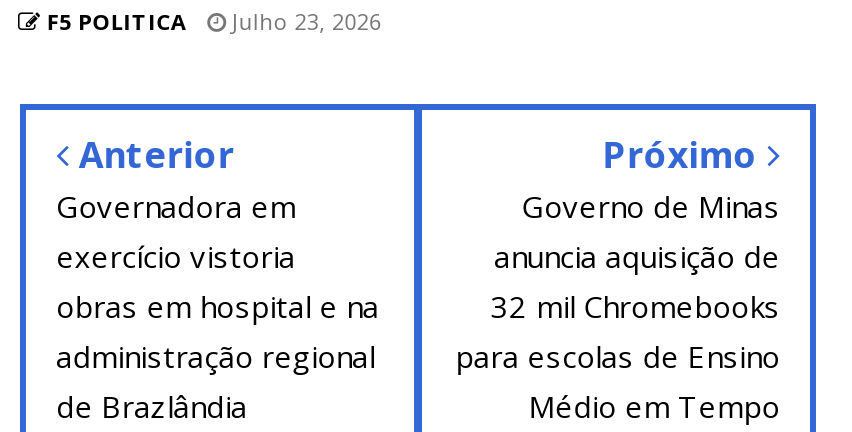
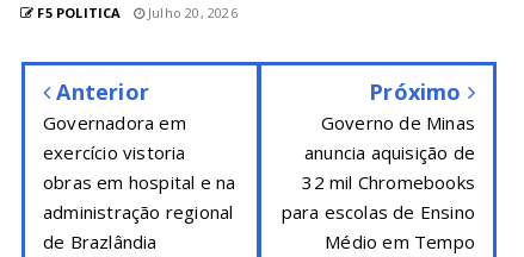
- F5 POLITICA Julho 23, 2026
+ F5 POLITICA Julho 20, 2026
